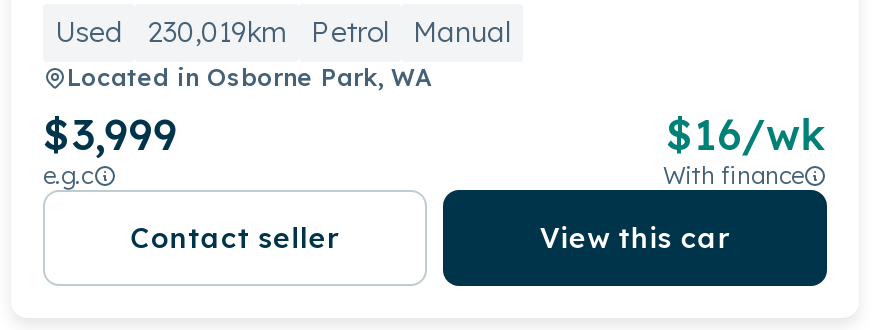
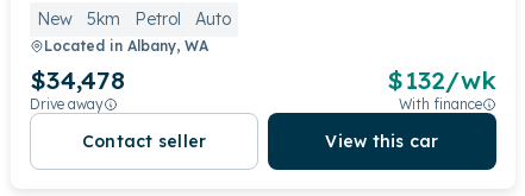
- Manual
- Located in Osborne Park, WA
- $3,999
- e.g.c
+ Auto
+ Located in Albany, WA
+ $34,478
+ Drive away

- Used
- 230,019km
+ New
+ 5km

- $16/wk
+ $132/wk
